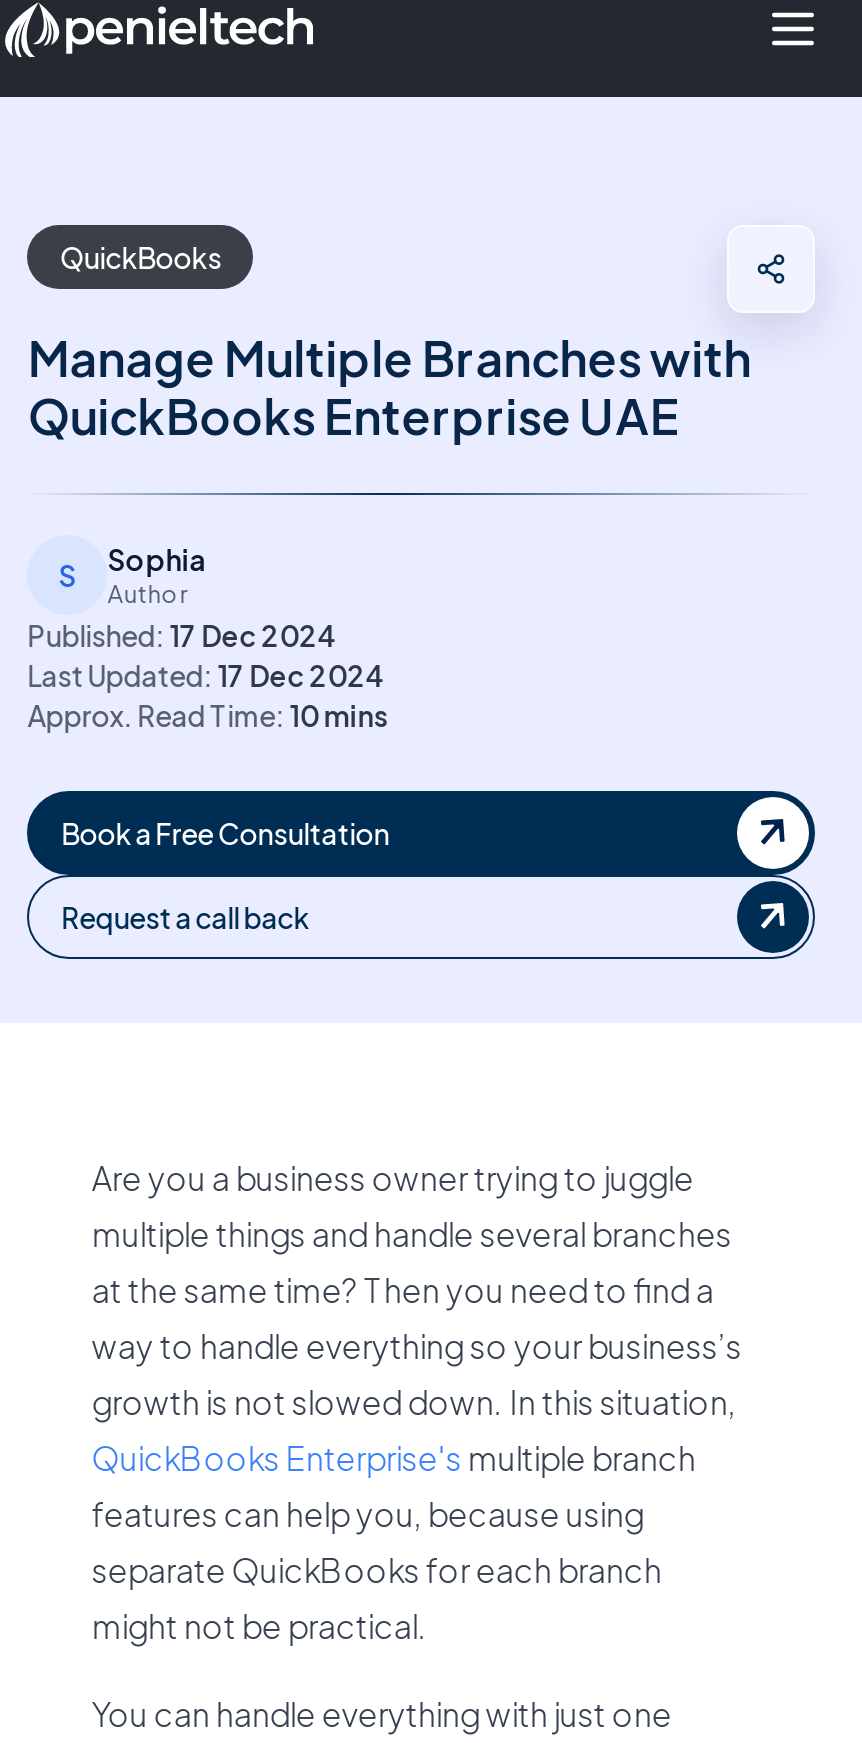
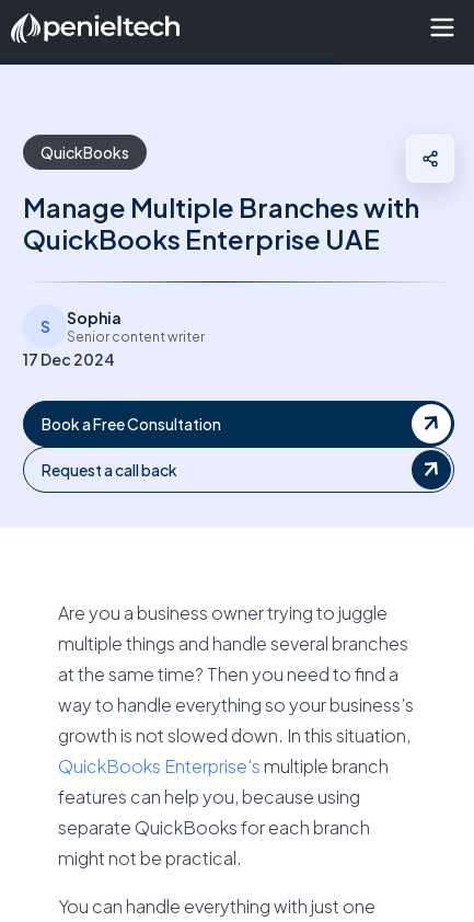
- Author
- Published: 17 Dec 2024
- Last Updated: 17 Dec 2024
- Approx. Read Time: 10 mins
+ Senior content writer
+ 17 Dec 2024
